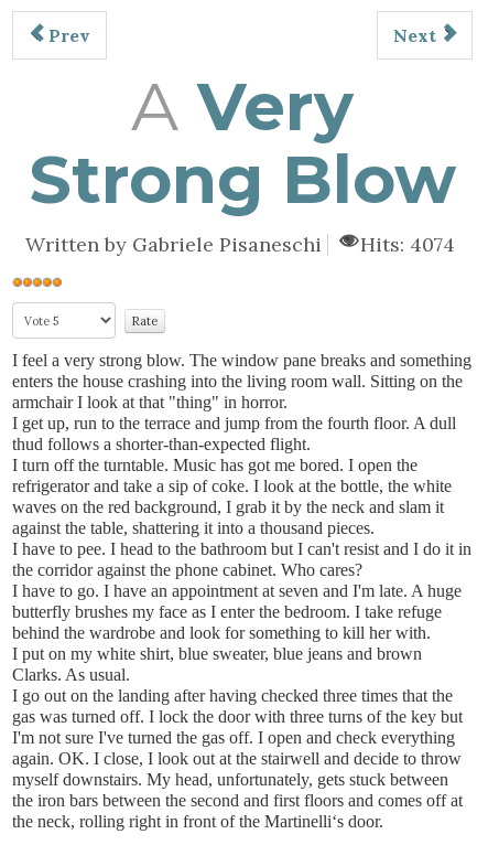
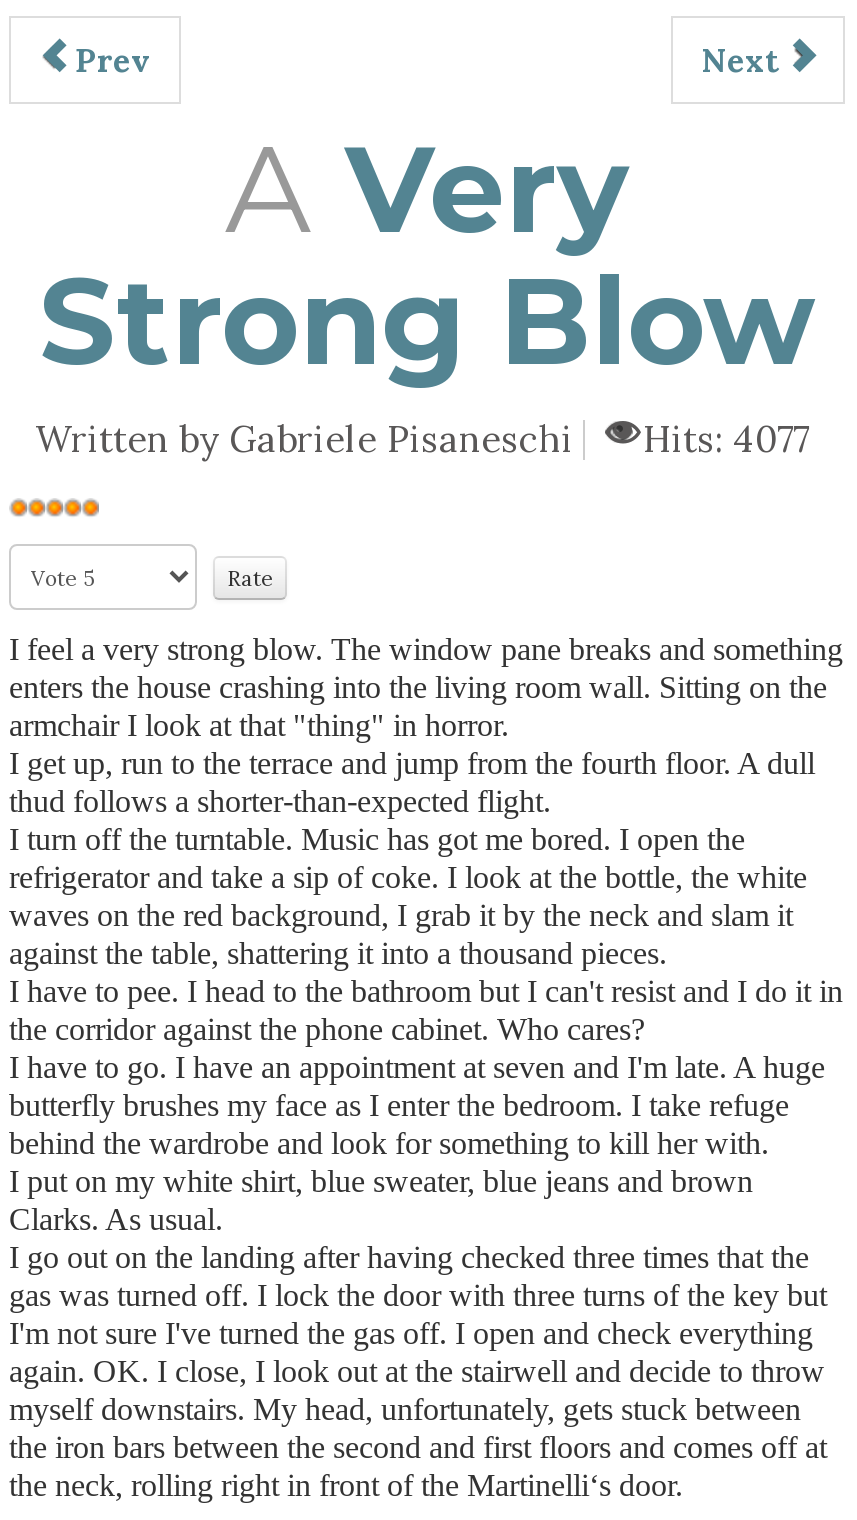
- Written by Gabriele Pisaneschi Hits: 4074
+ Written by Gabriele Pisaneschi Hits: 4077
